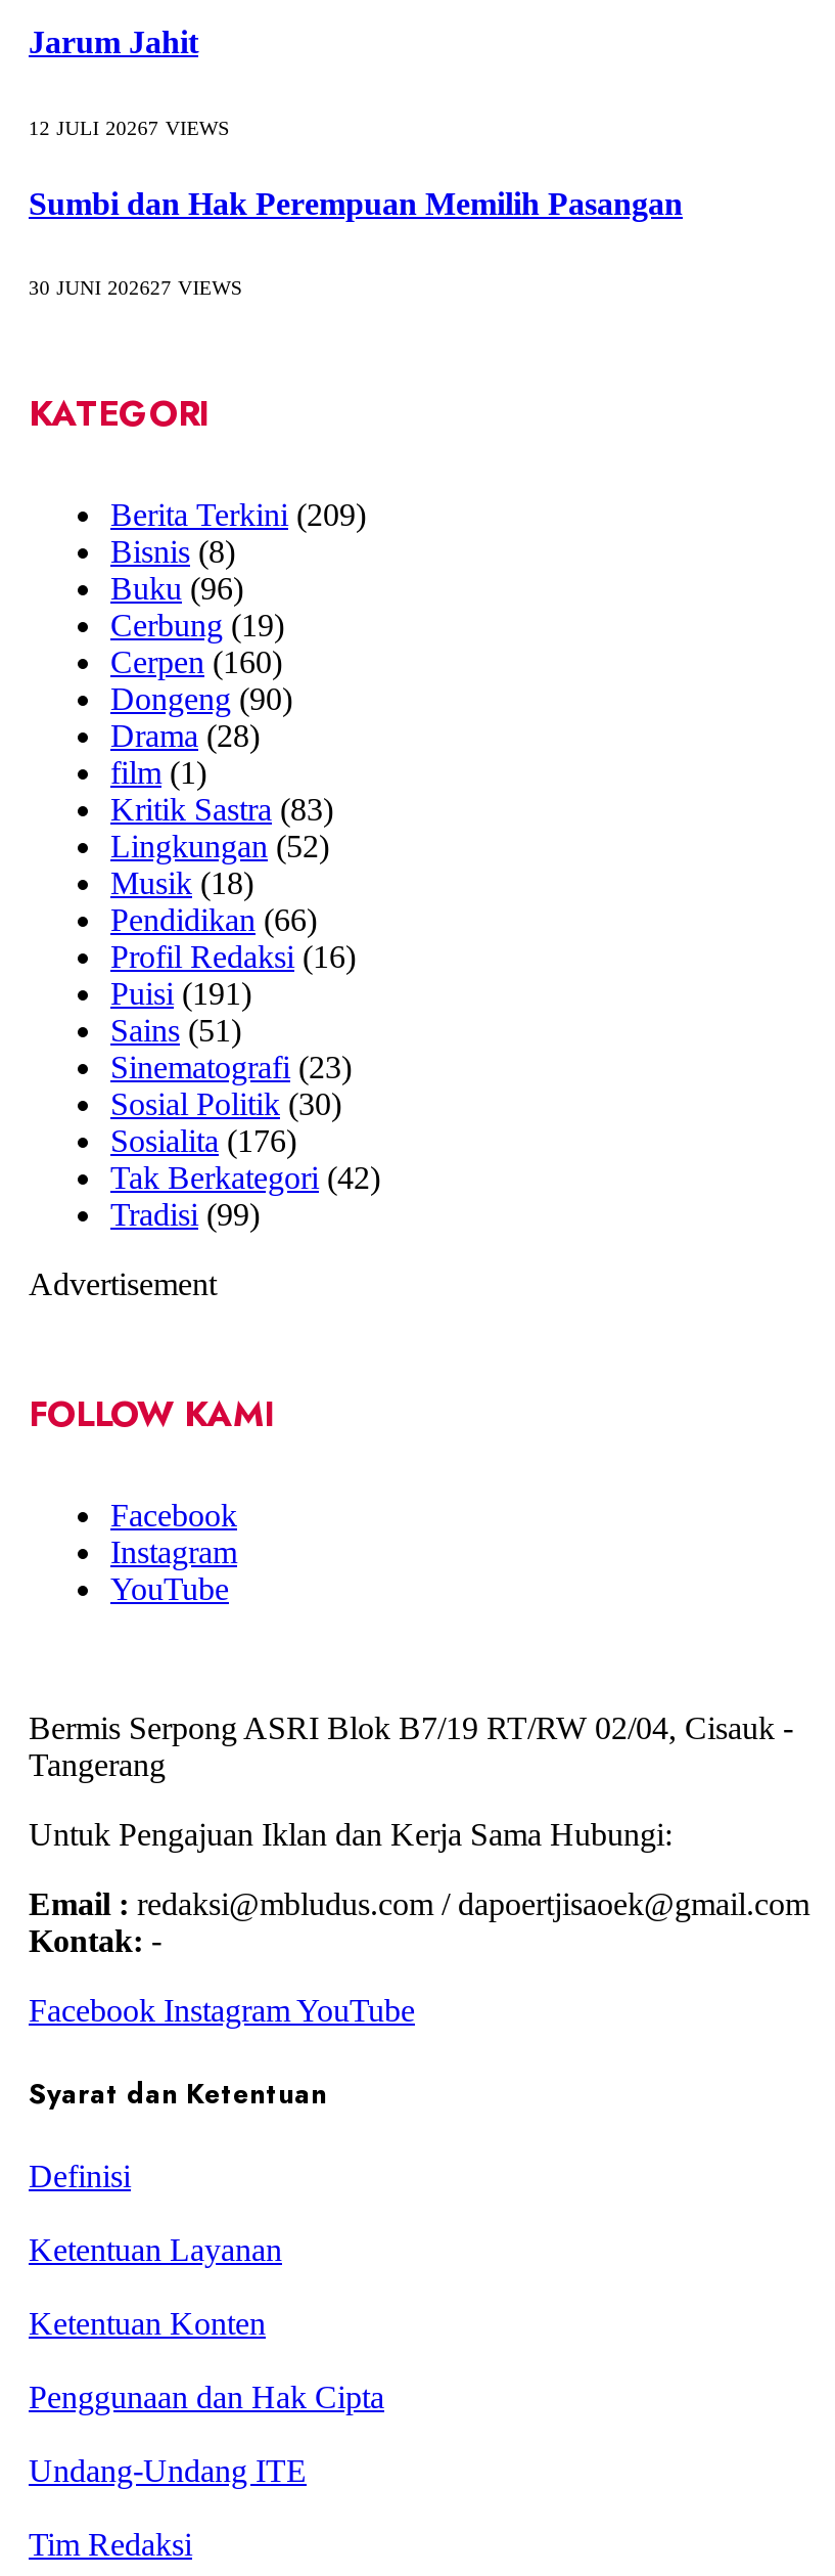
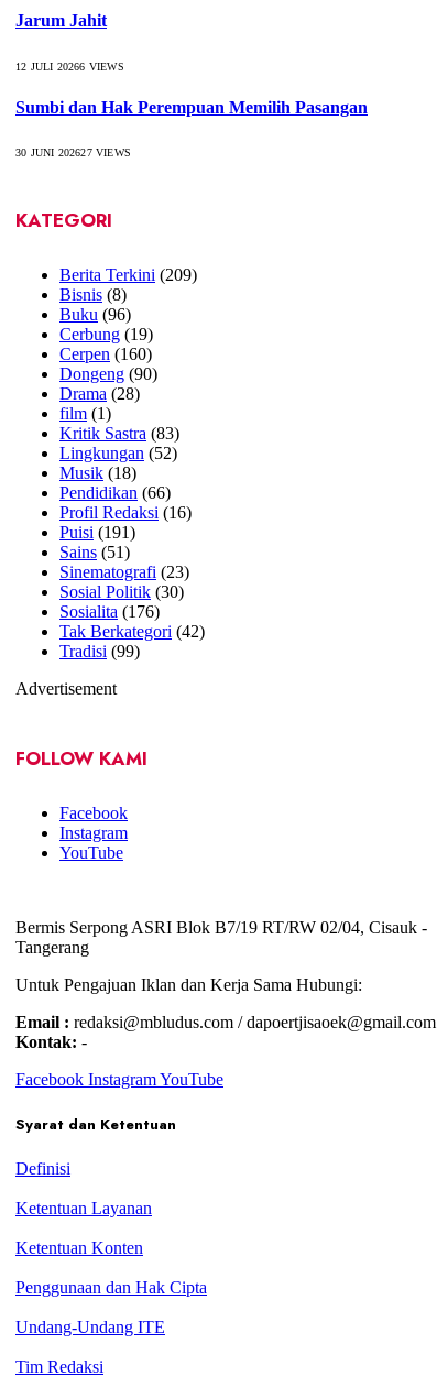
- 12 JULI 20267 VIEWS
+ 12 JULI 20266 VIEWS
